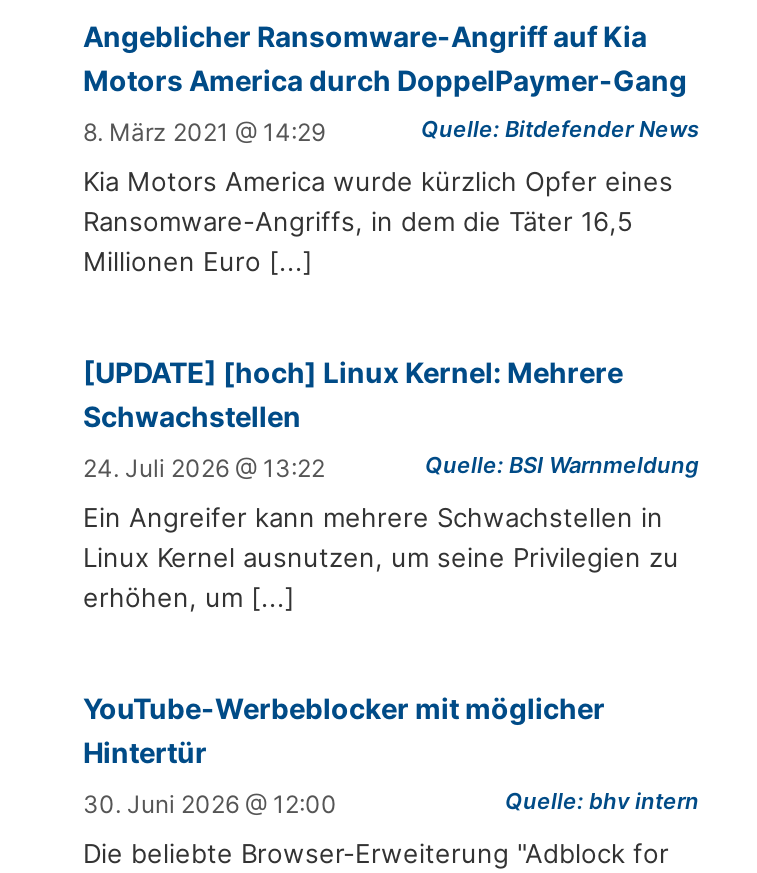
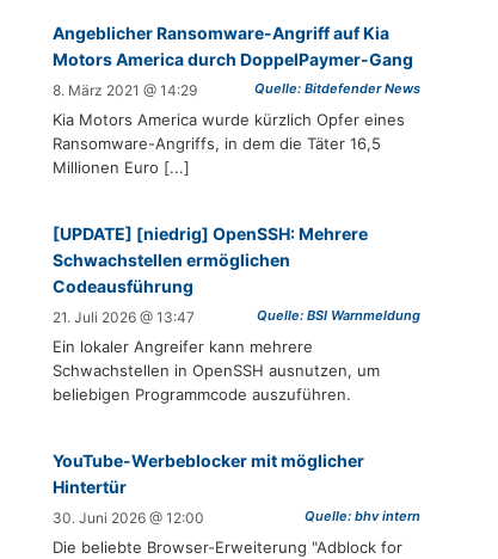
- [UPDATE] [hoch] Linux Kernel: Mehrere
- Schwachstellen
+ [UPDATE] [niedrig] OpenSSH: Mehrere
+ Schwachstellen ermöglichen
+ Codeausführung

- 24. Juli 2026 @ 13:22
+ 21. Juli 2026 @ 13:47

- Ein Angreifer kann mehrere Schwachstellen in
- Linux Kernel ausnutzen, um seine Privilegien zu
- erhöhen, um [...]
+ Ein lokaler Angreifer kann mehrere
+ Schwachstellen in OpenSSH ausnutzen, um
+ beliebigen Programmcode auszuführen.
